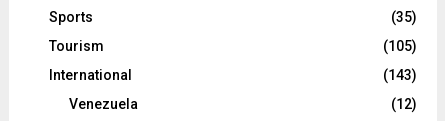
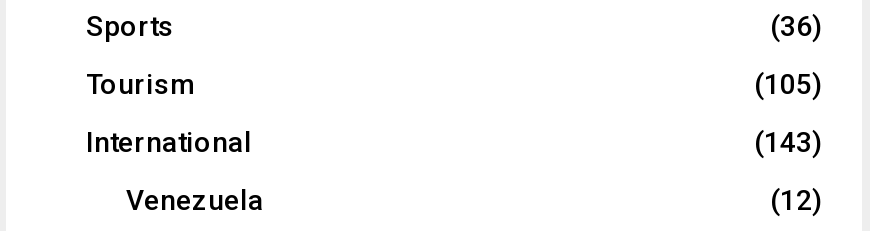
- (35)
+ (36)
